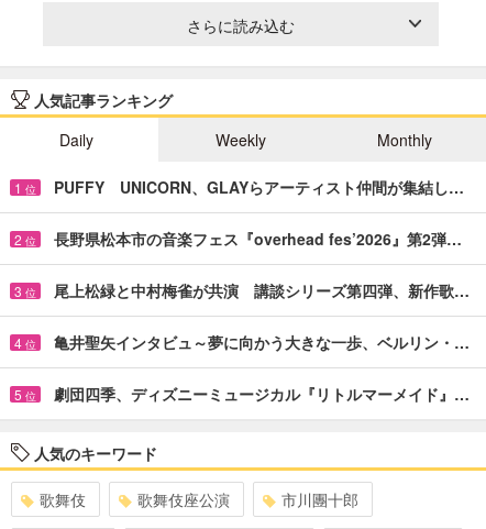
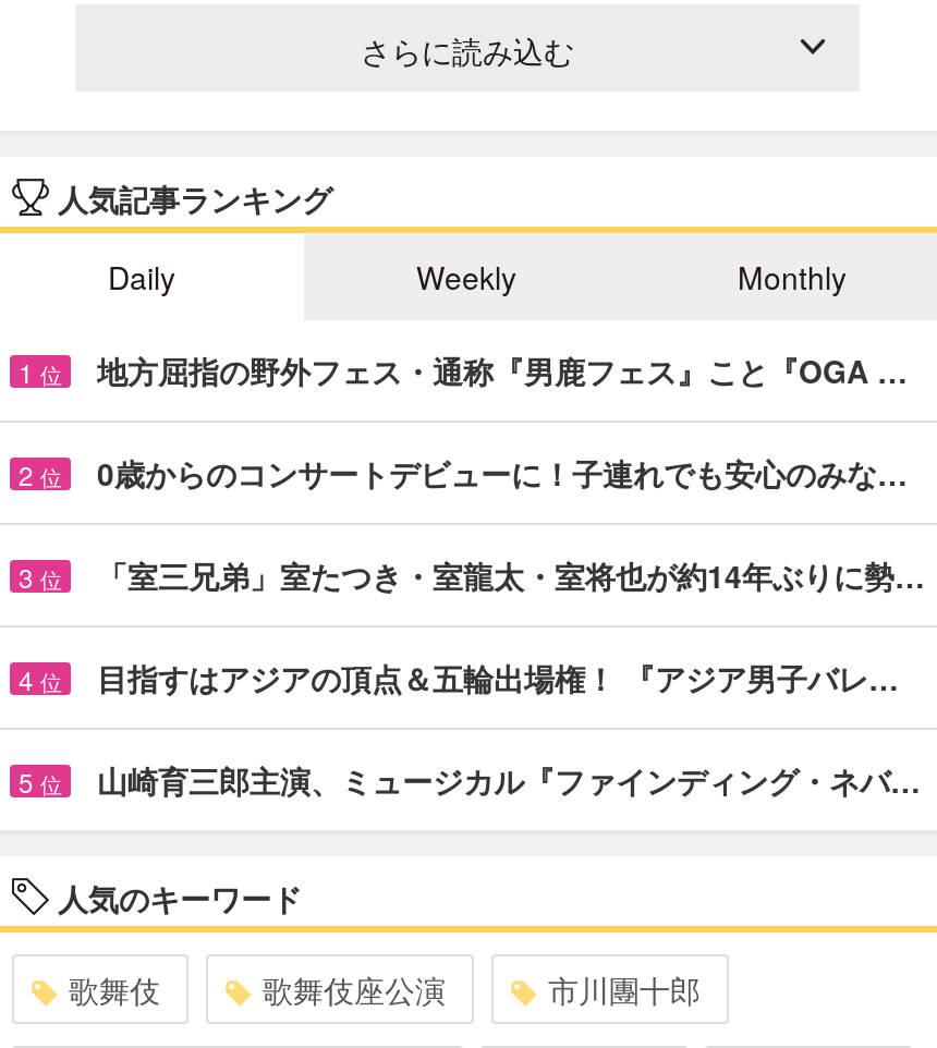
- PUFFY UNICORN、GLAYらアーティスト仲間が集結し…
+ 地方屈指の野外フェス・通称『男鹿フェス』こと『OGA …

- 長野県松本市の音楽フェス『overhead fes’2026』第2弾…
+ 0歳からのコンサートデビューに！子連れでも安心のみな…

- 尾上松緑と中村梅雀が共演 講談シリーズ第四弾、新作歌…
+ 「室三兄弟」室たつき・室龍太・室将也が約14年ぶりに勢…

- 亀井聖矢インタビュ～夢に向かう大きな一歩、ベルリン・…
+ 目指すはアジアの頂点＆五輪出場権！ 『アジア男子バレ…

- 劇団四季、ディズニーミュージカル『リトルマーメイド』…
+ 山崎育三郎主演、ミュージカル『ファインディング・ネバ…
